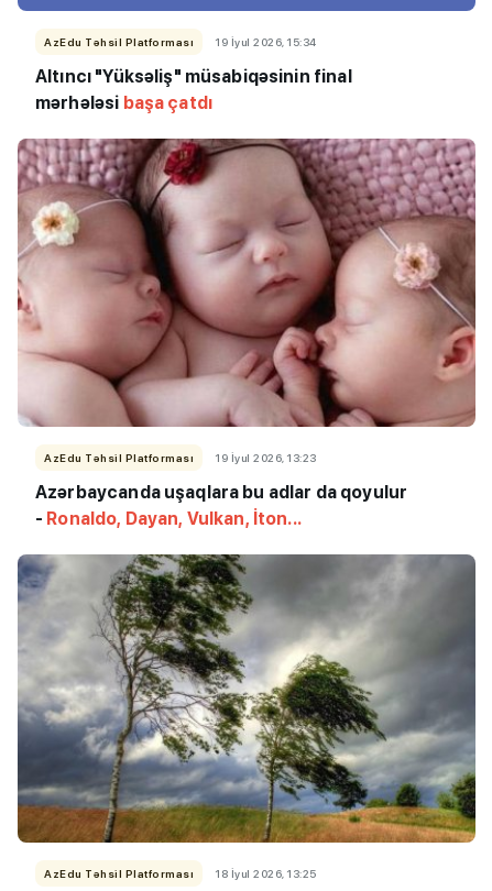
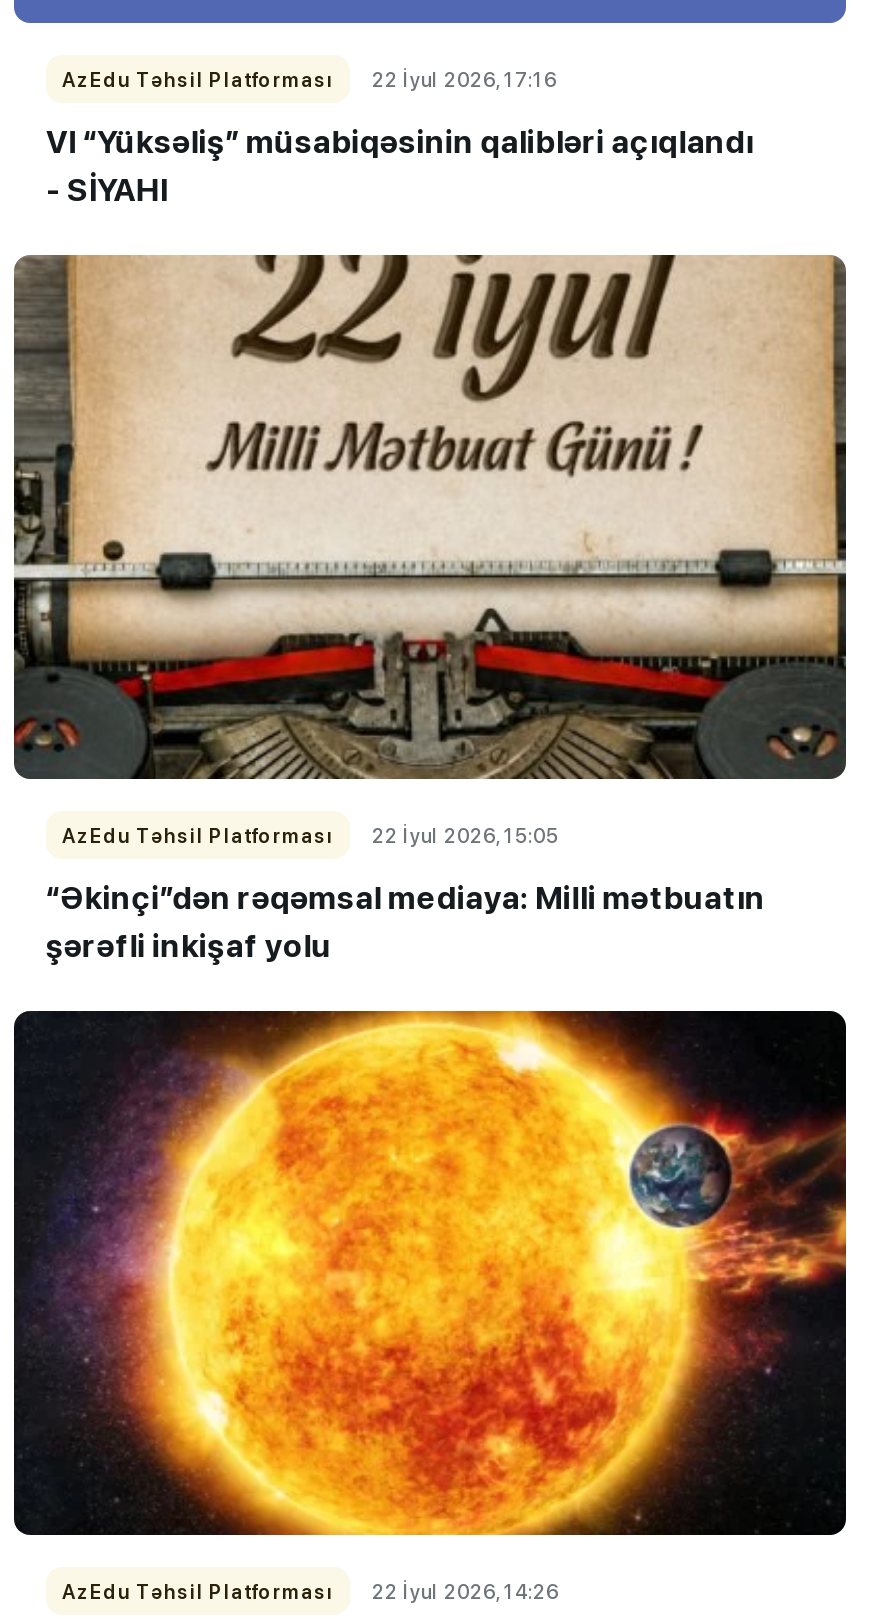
- AzEdu Təhsil Platforması 19 İyul 2026, 15:34
+ AzEdu Təhsil Platforması 22 İyul 2026, 17:16

- Altıncı "Yüksəliş" müsabiqəsinin final
- mərhələsi başa çatdı
+ VI “Yüksəliş” müsabiqəsinin qalibləri açıqlandı
+ - SİYAHI

- [image]
- AzEdu Təhsil Platforması 19 İyul 2026, 13:23
+ [image]
+ AzEdu Təhsil Platforması 22 İyul 2026, 15:05

- Azərbaycanda uşaqlara bu adlar da qoyulur
- - Ronaldo, Dayan, Vulkan, İton...
+ “Əkinçi”dən rəqəmsal mediaya: Milli mətbuatın
+ şərəfli inkişaf yolu

- [image]
- AzEdu Təhsil Platforması 18 İyul 2026, 13:25
+ [image]
+ AzEdu Təhsil Platforması 22 İyul 2026, 14:26
